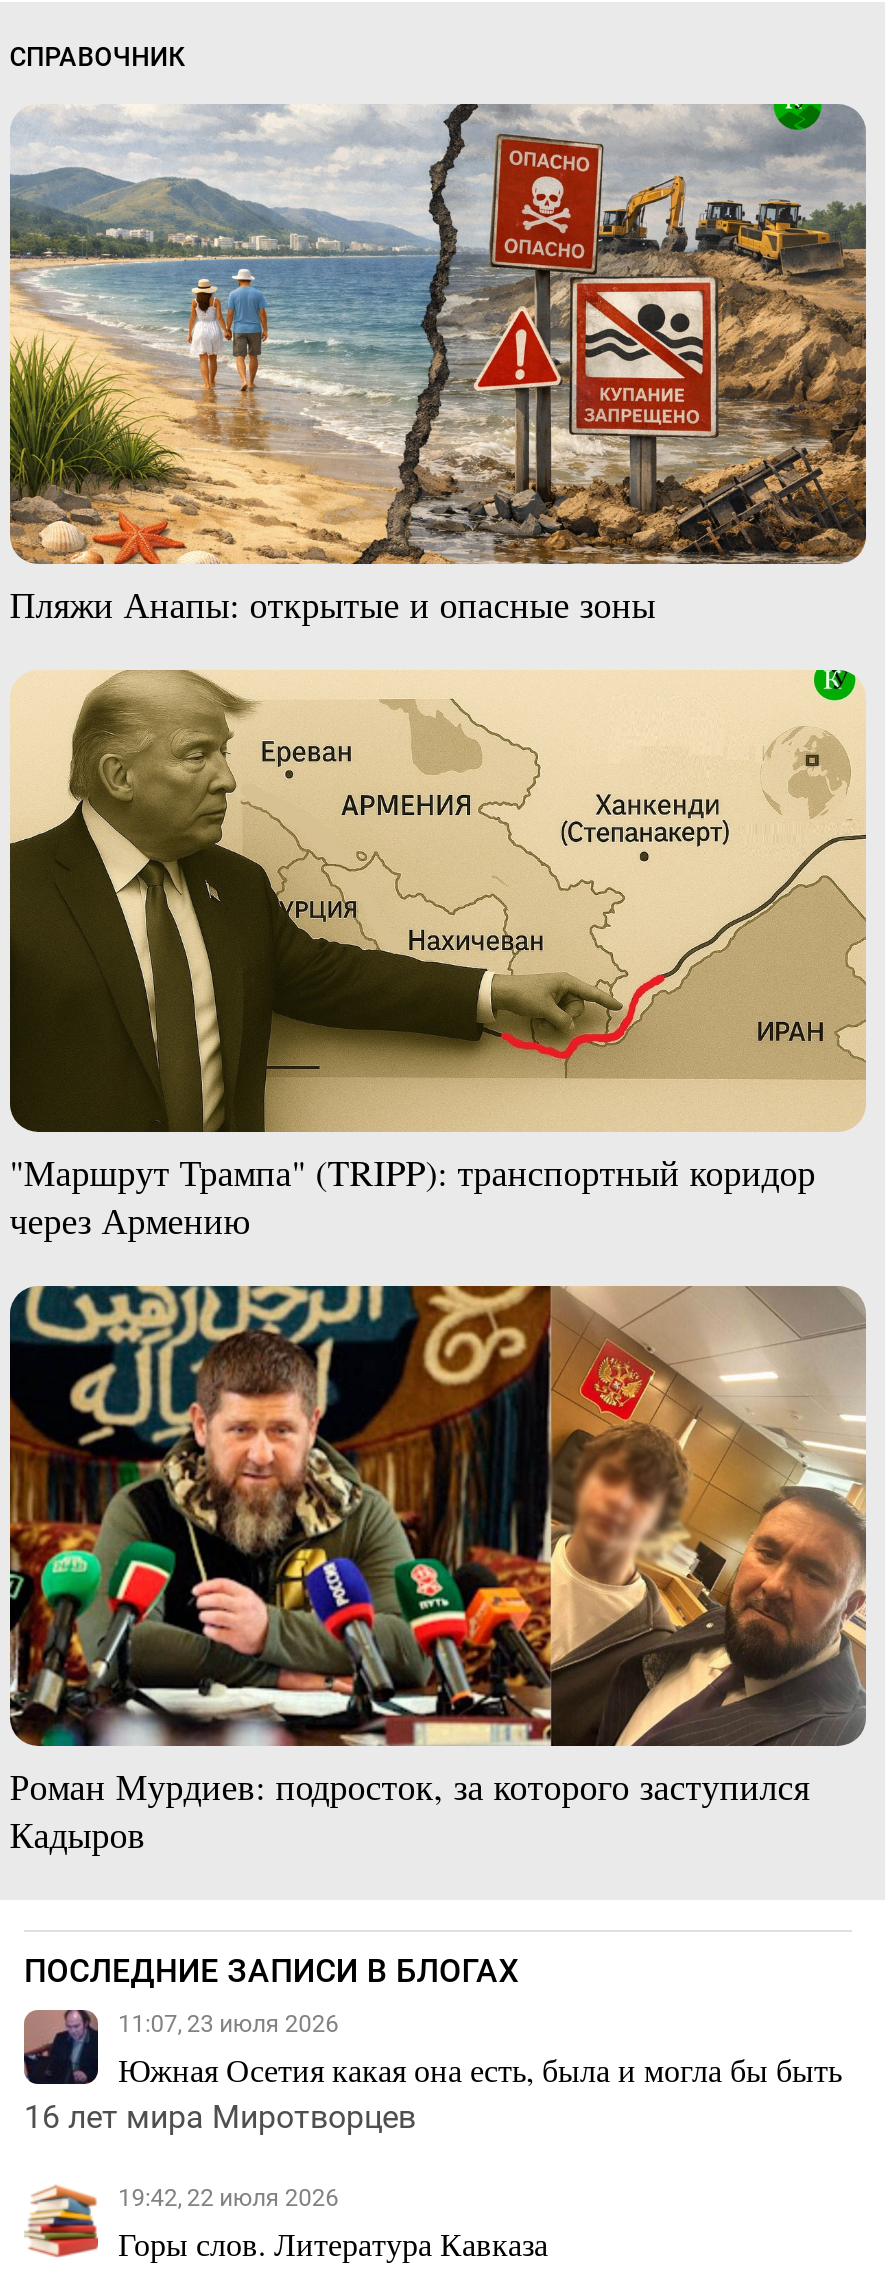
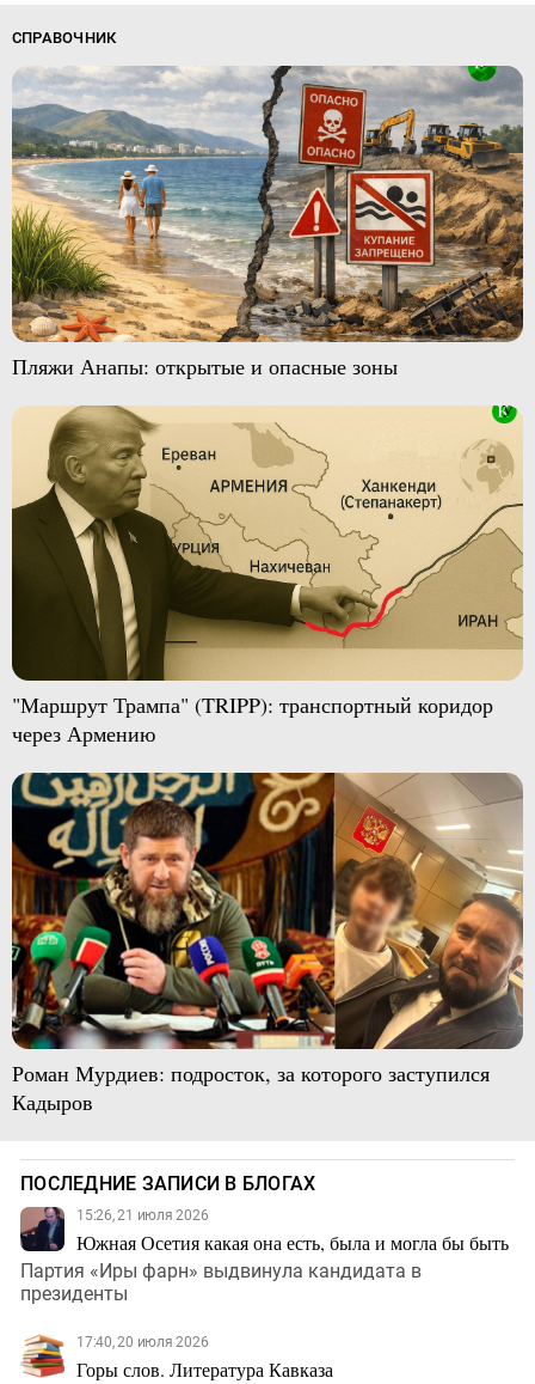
- 11:07, 23 июля 2026
+ 15:26, 21 июля 2026

- 16 лет мира Миротворцев
+ Партия «Иры фарн» выдвинула кандидата в
+ президенты

- 19:42, 22 июля 2026
+ 17:40, 20 июля 2026
